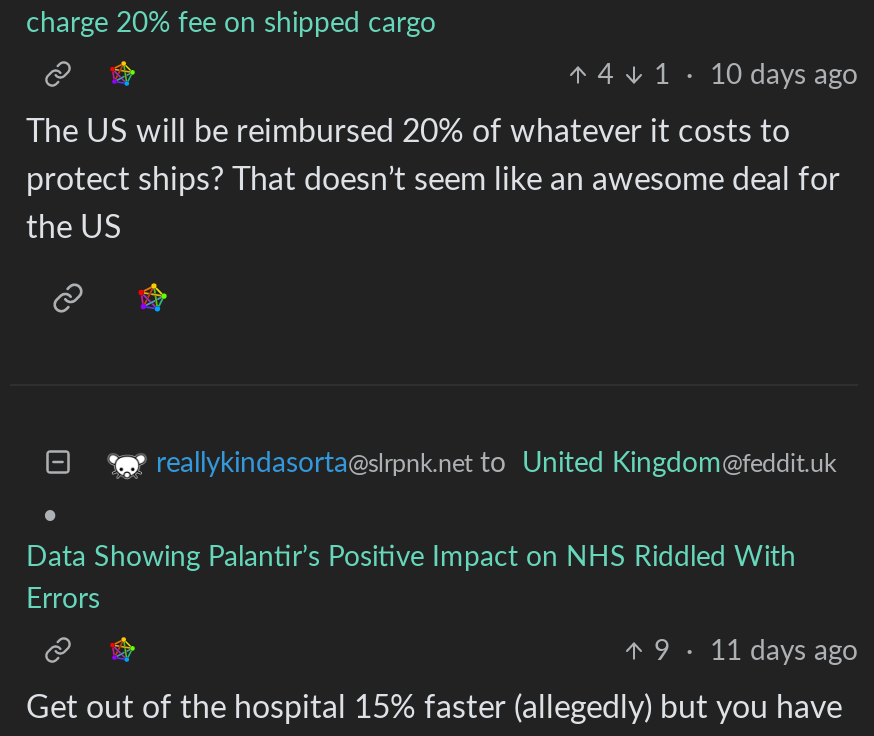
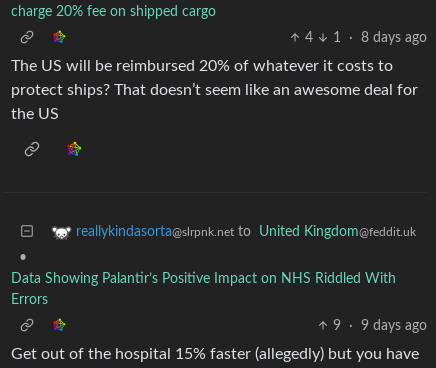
- 4 1 · 10 days ago
+ 4 1 · 8 days ago

- 9 · 11 days ago
+ 9 · 9 days ago
